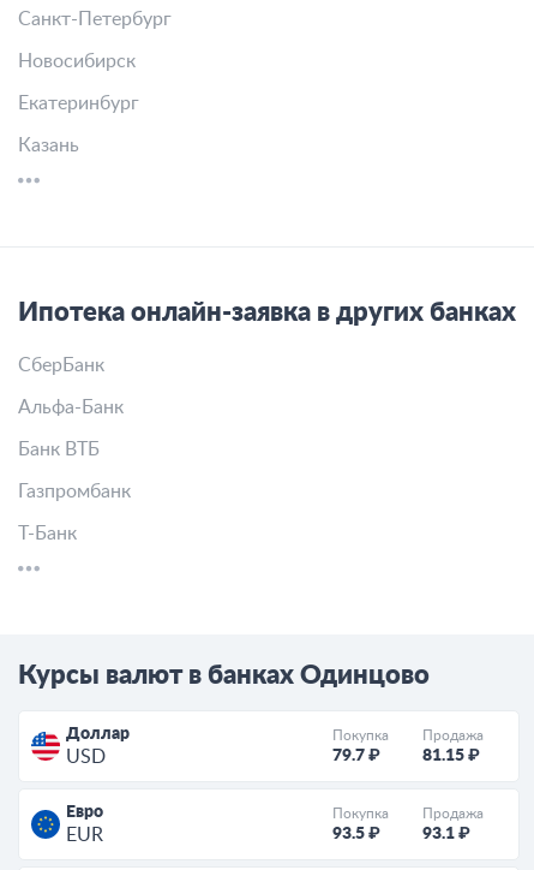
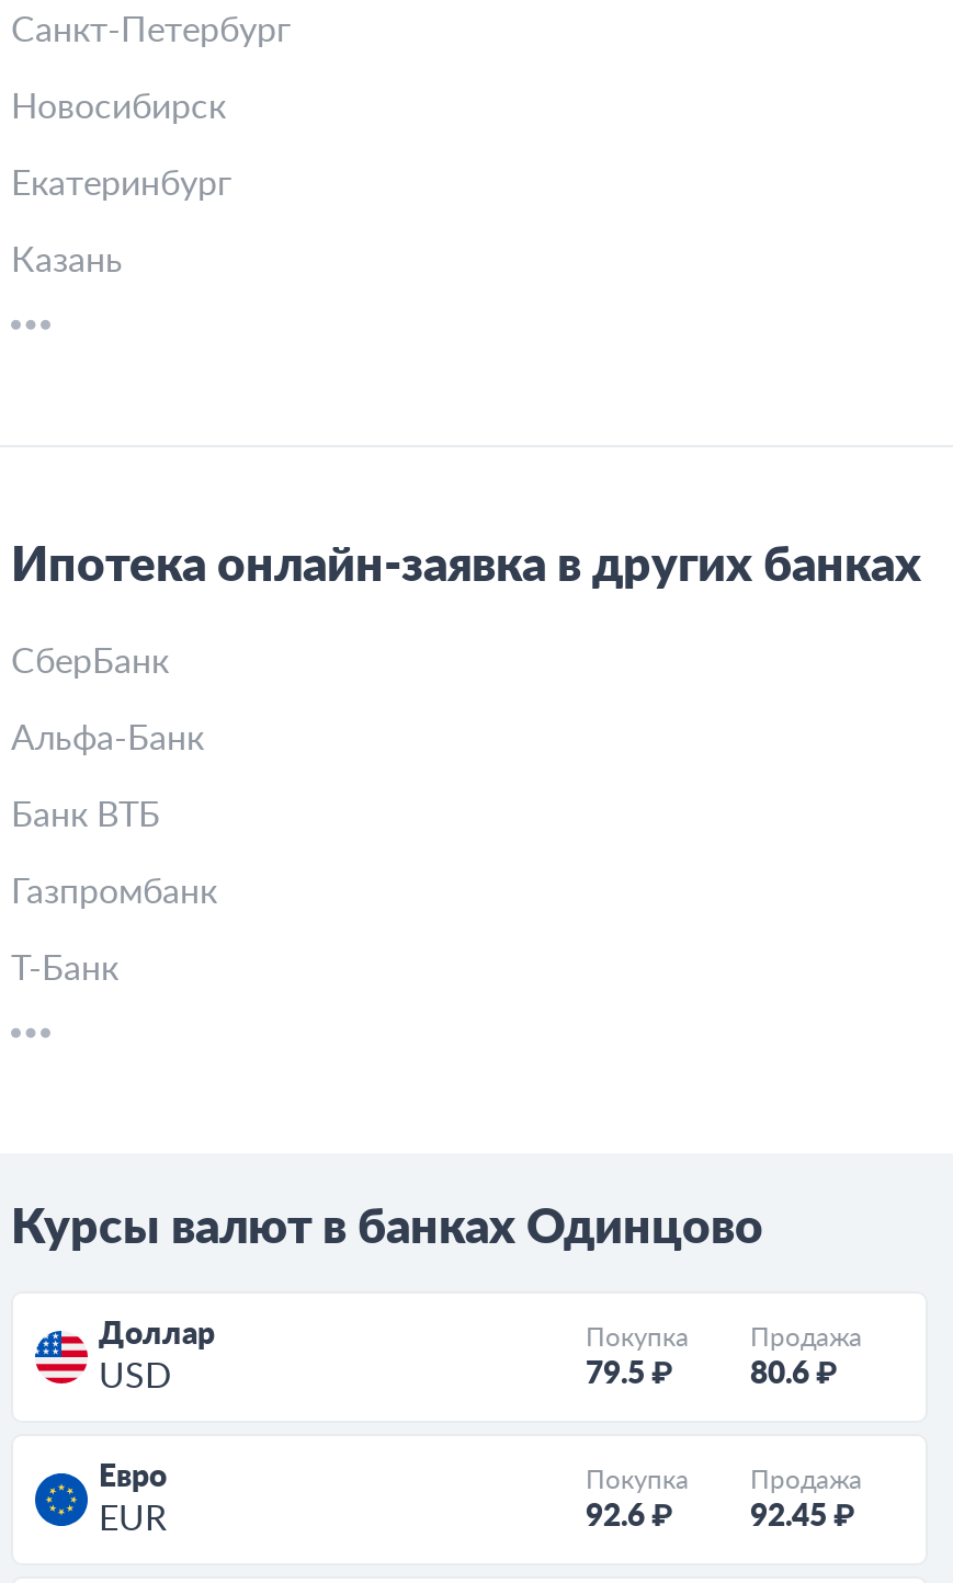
- 79.7 ₽
+ 79.5 ₽

- 81.15 ₽
+ 80.6 ₽

- 93.5 ₽
+ 92.6 ₽

- 93.1 ₽
+ 92.45 ₽
